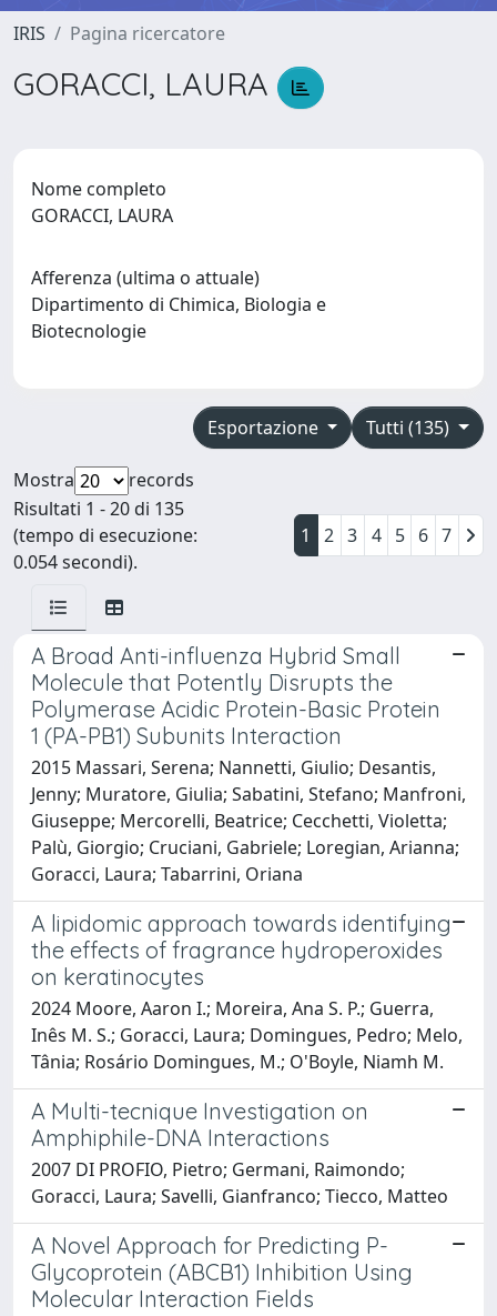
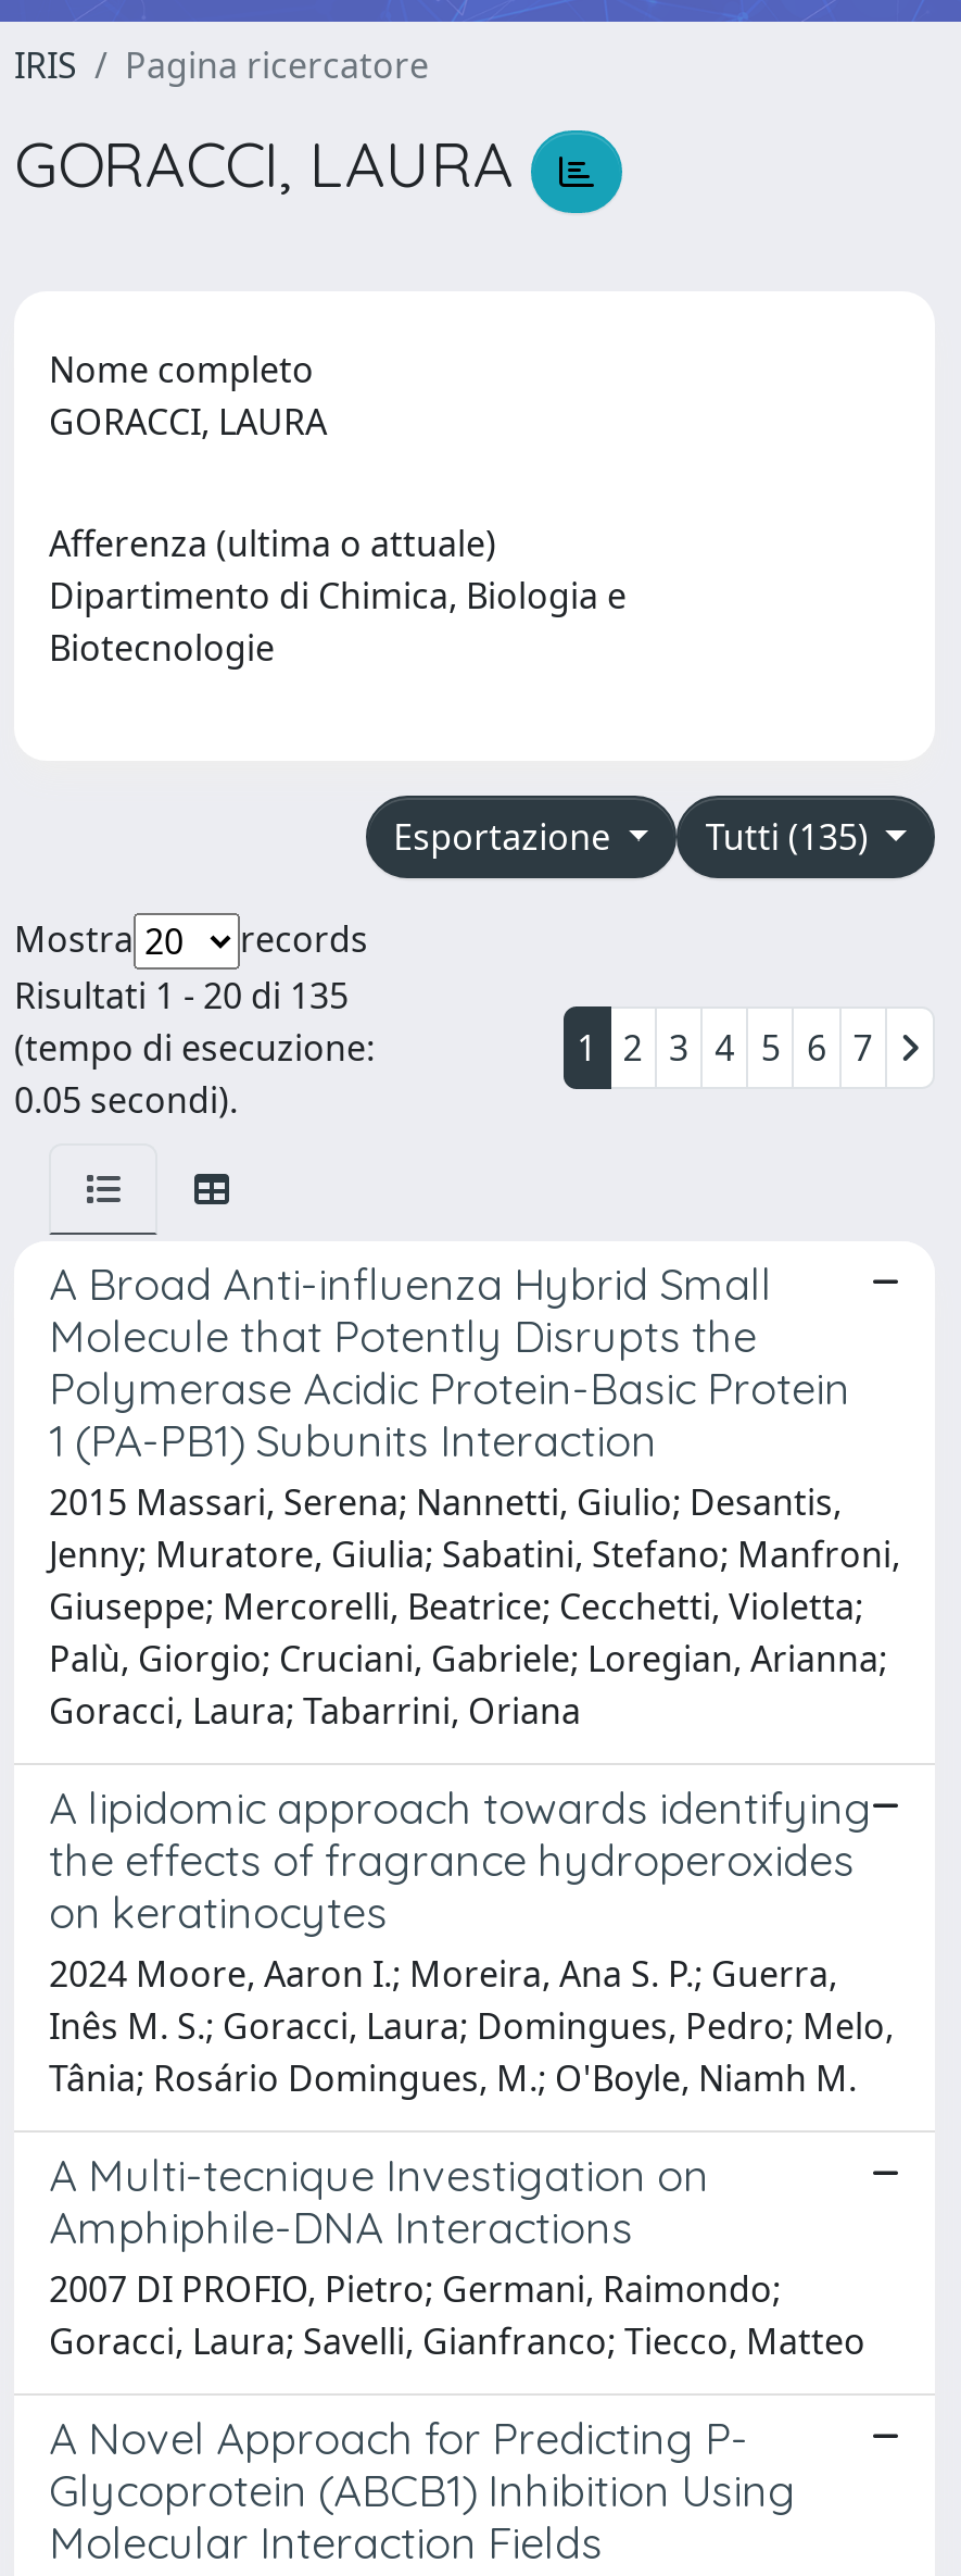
- 0.054 secondi).
+ 0.05 secondi).
